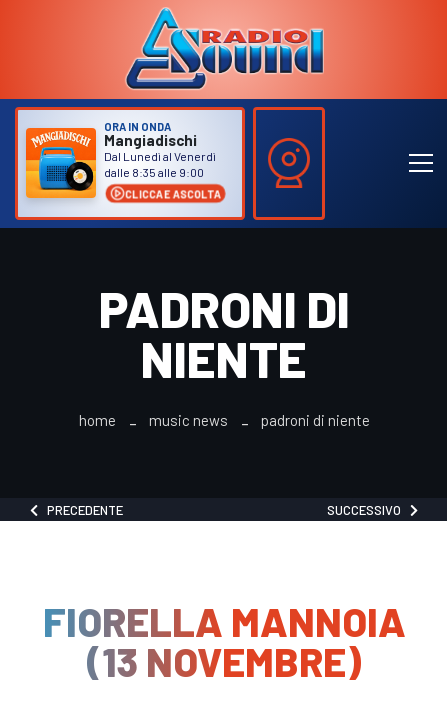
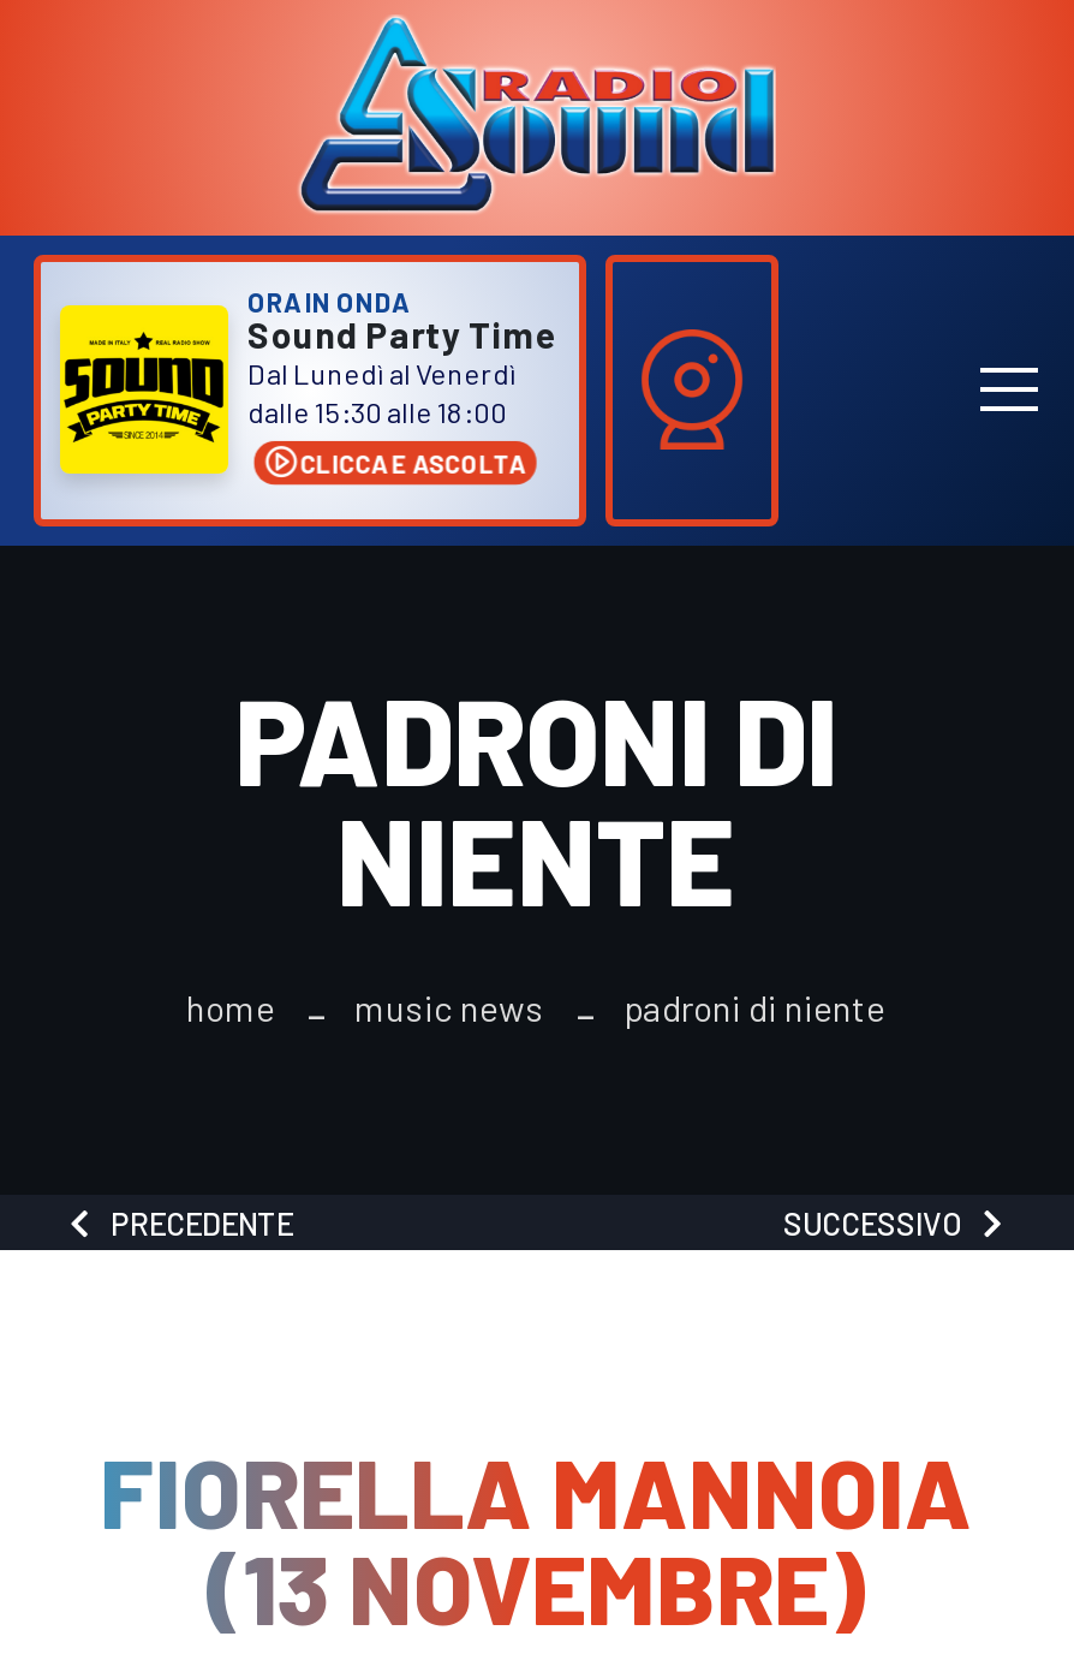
- [image]
- Mangiadischi
+ [image]
+ Sound Party Time

- dalle 8:35 alle 9:00
+ dalle 15:30 alle 18:00
